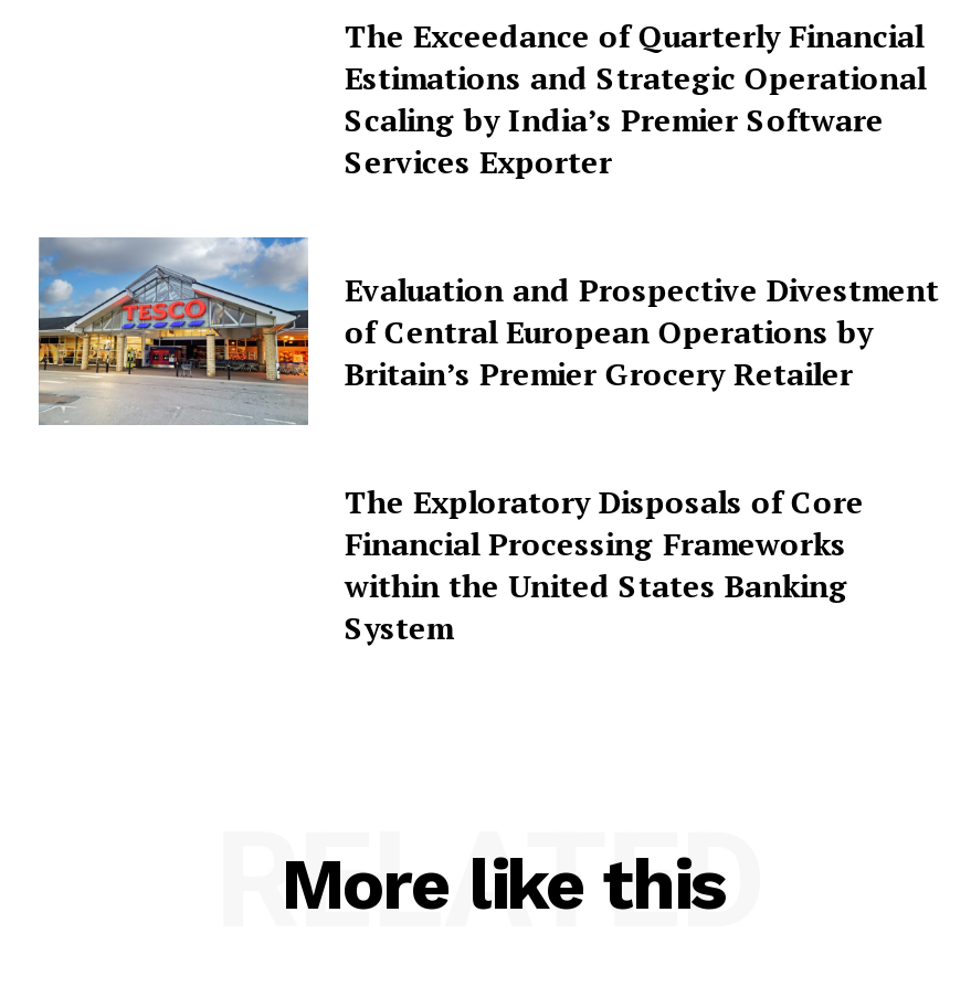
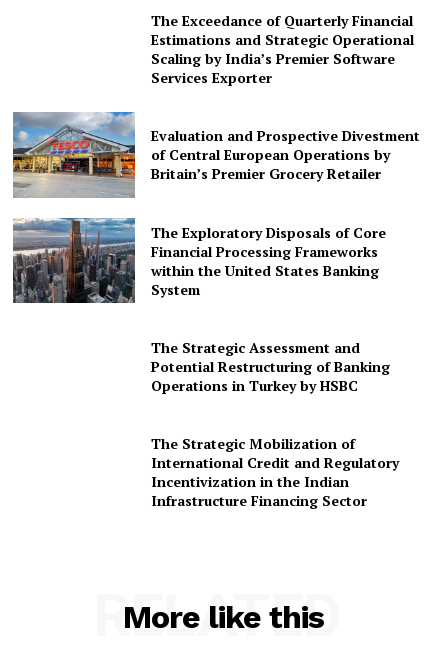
+ [image]

+ The Strategic Assessment and
+ Potential Restructuring of Banking
+ Operations in Turkey by HSBC
+ The Strategic Mobilization of
+ International Credit and Regulatory
+ Incentivization in the Indian
+ Infrastructure Financing Sector
